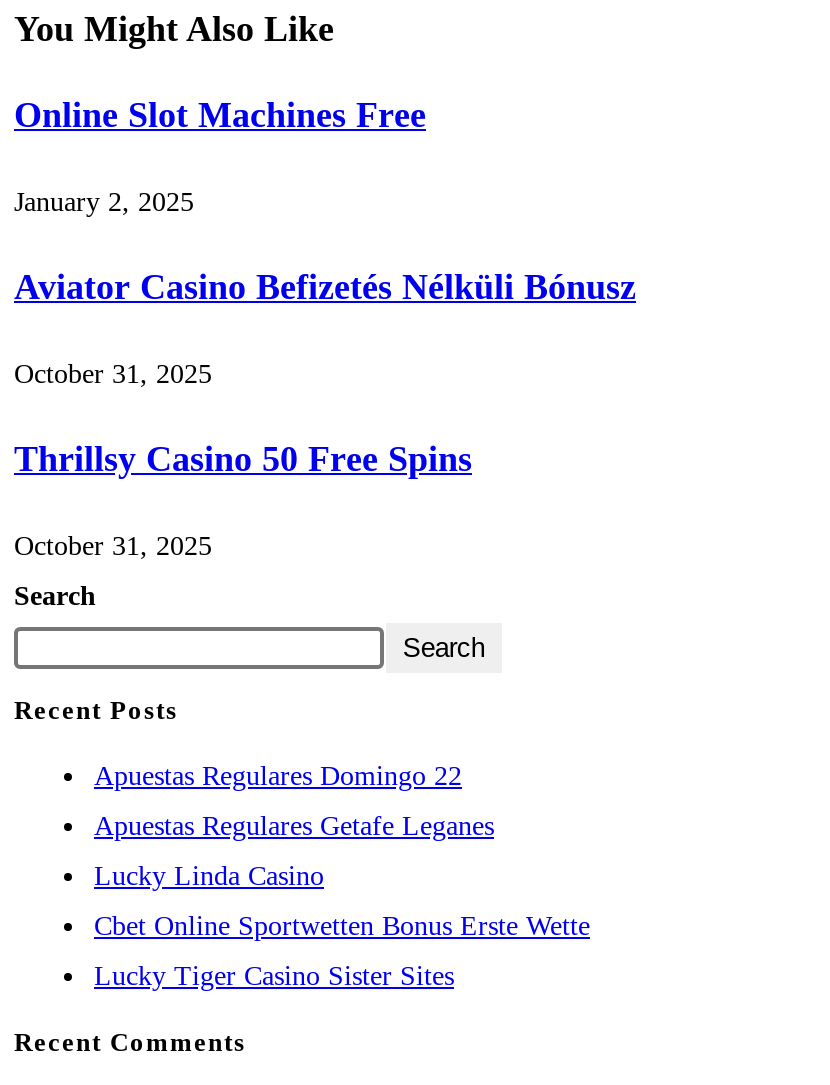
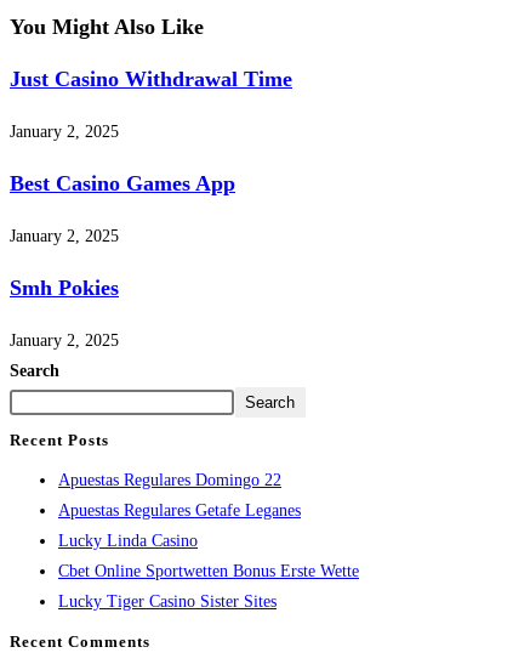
- Online Slot Machines Free
+ Just Casino Withdrawal Time

- Aviator Casino Befizetés Nélküli Bónusz
+ Best Casino Games App

- October 31, 2025
+ January 2, 2025

- Thrillsy Casino 50 Free Spins
+ Smh Pokies

- October 31, 2025
+ January 2, 2025
